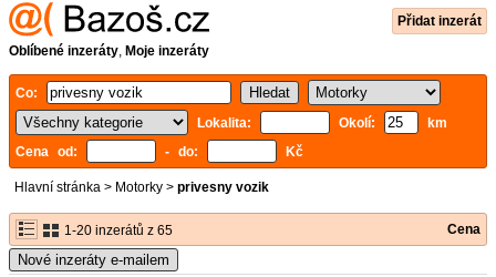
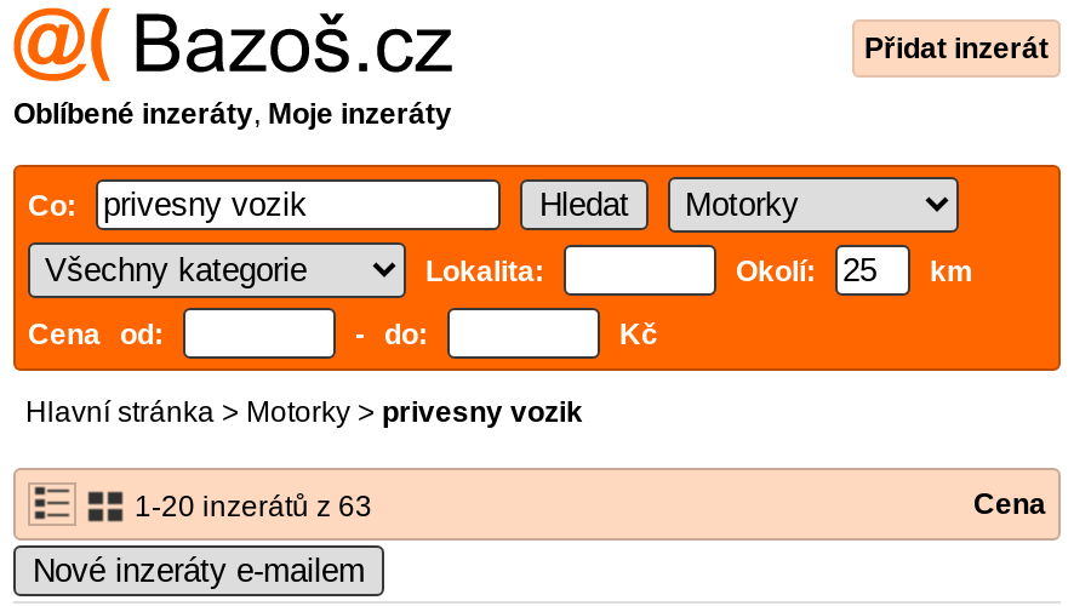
- 1-20 inzerátů z 65
+ 1-20 inzerátů z 63
